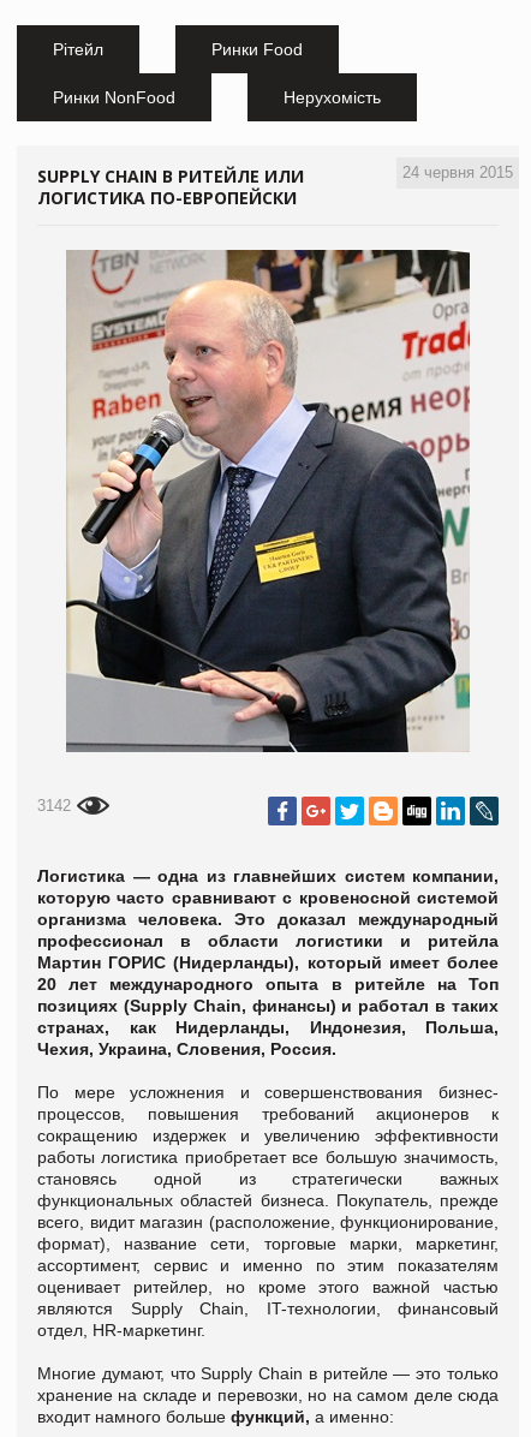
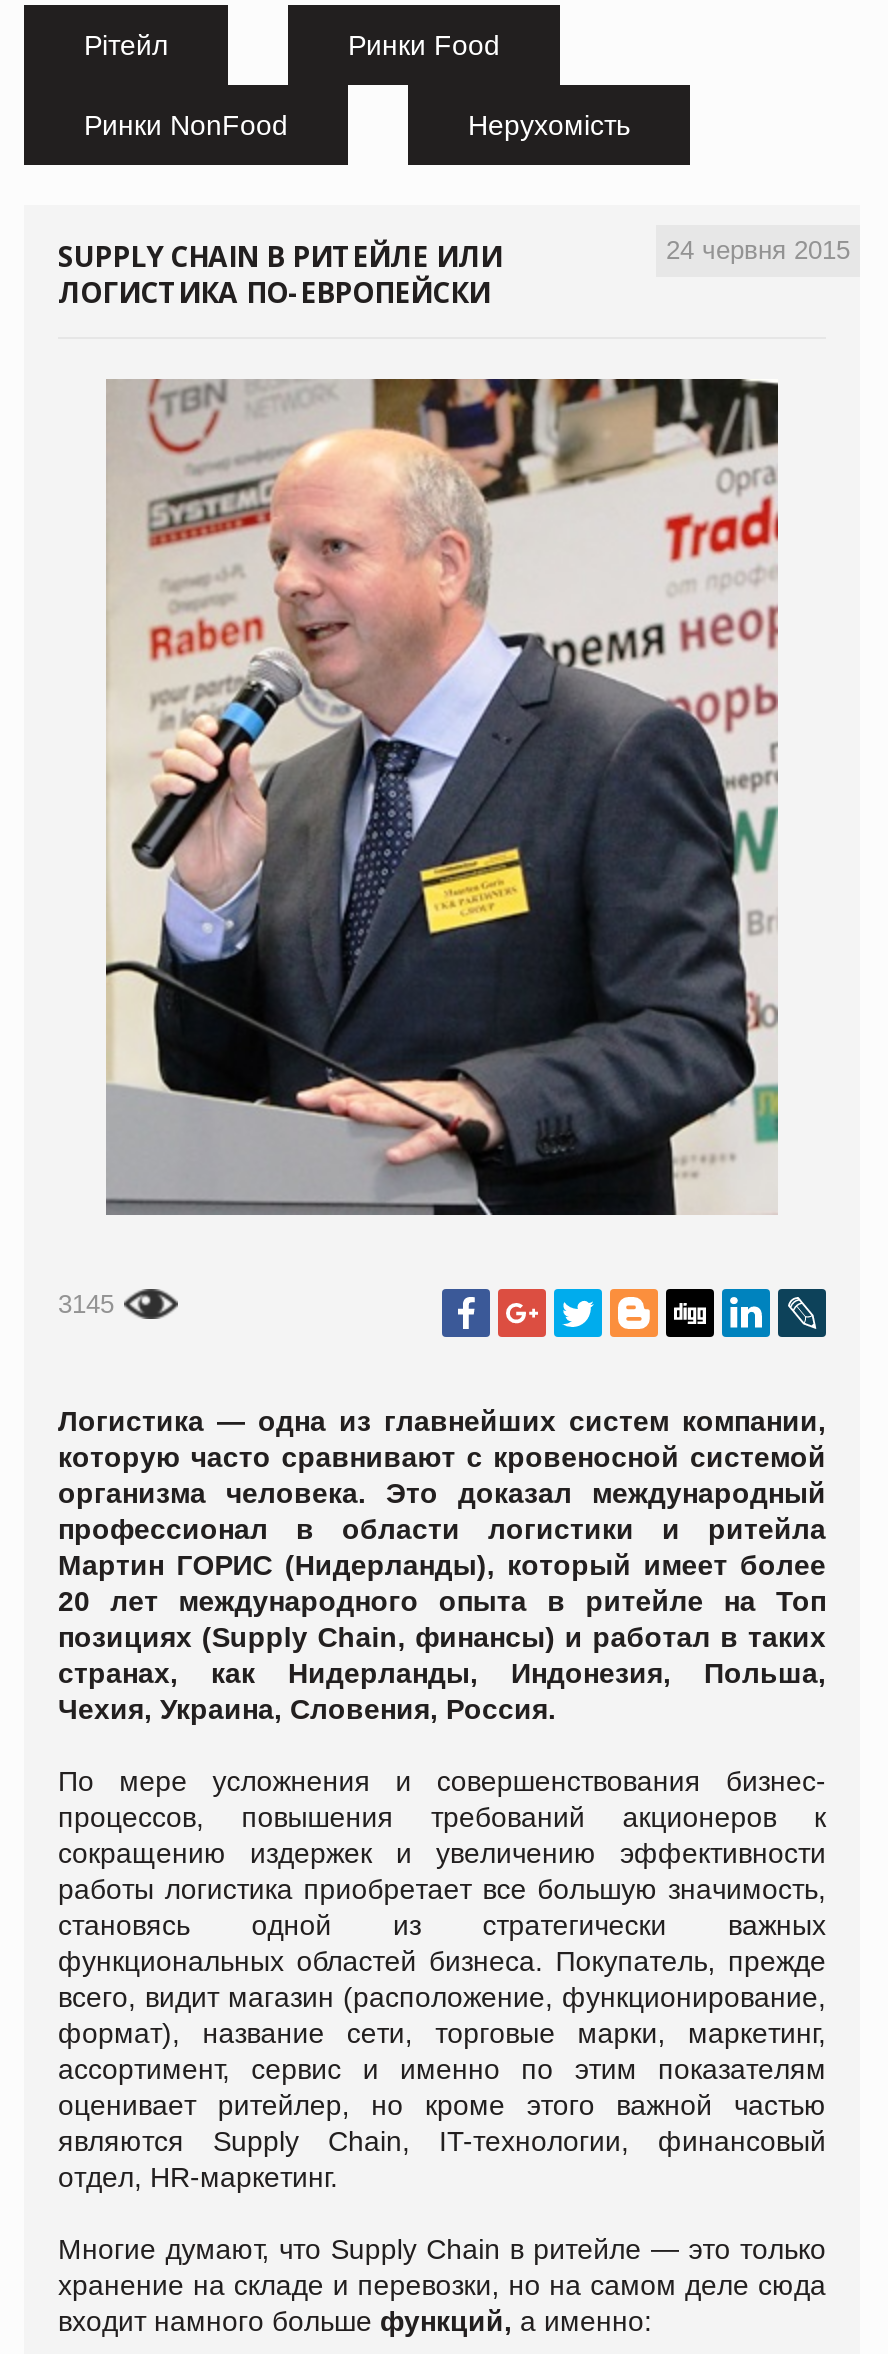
- 3142
+ 3145
